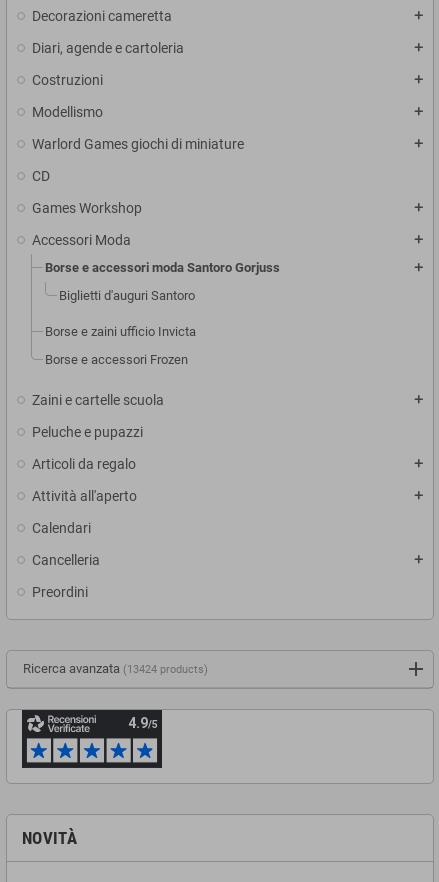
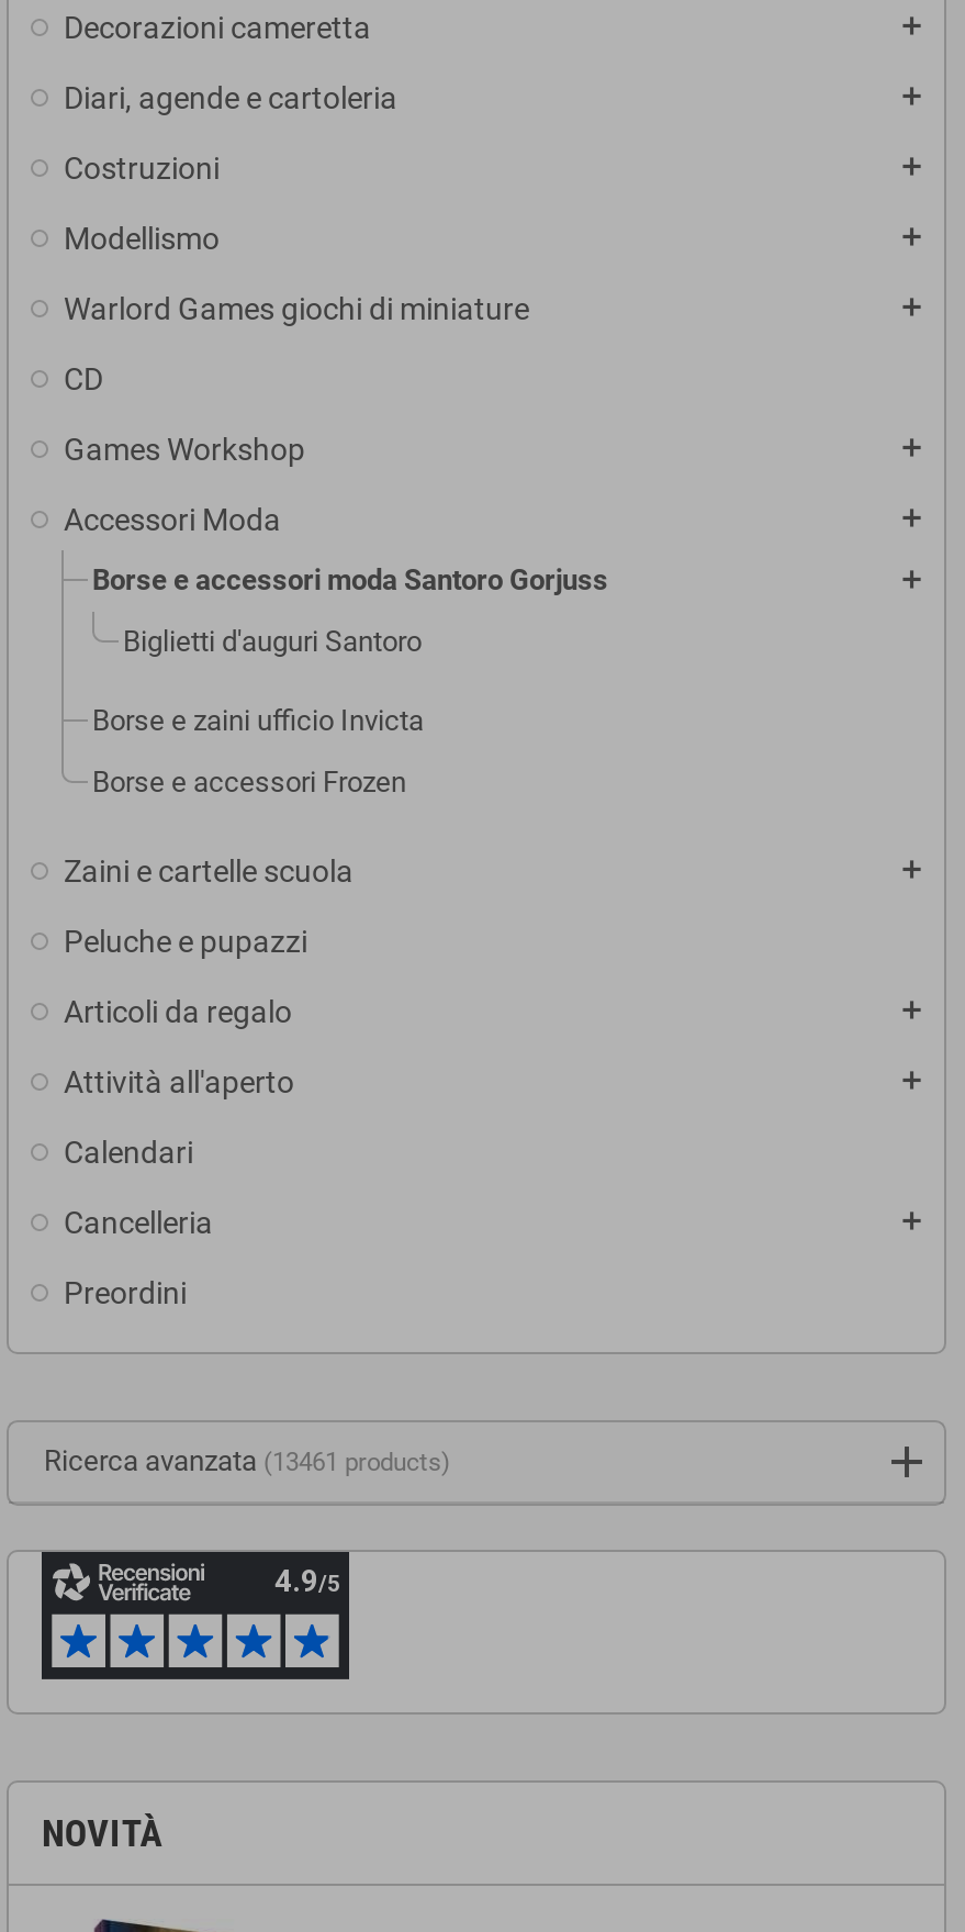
- Ricerca avanzata (13424 products)
+ Ricerca avanzata (13461 products)
